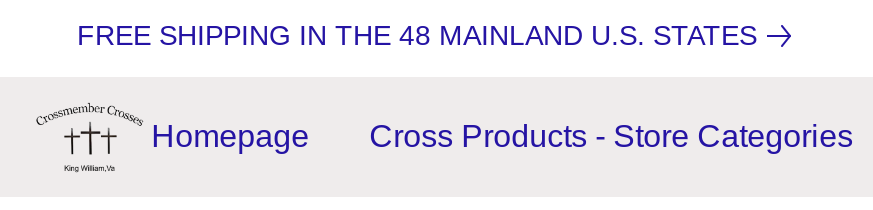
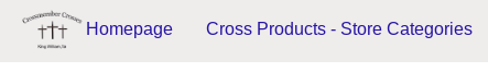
- FREE SHIPPING IN THE 48 MAINLAND U.S. STATES
